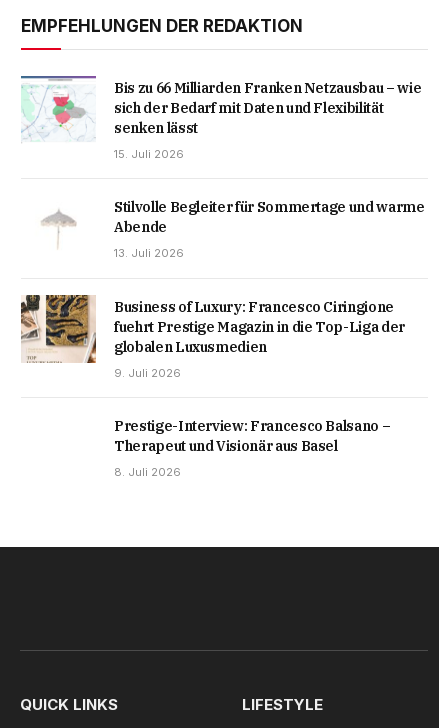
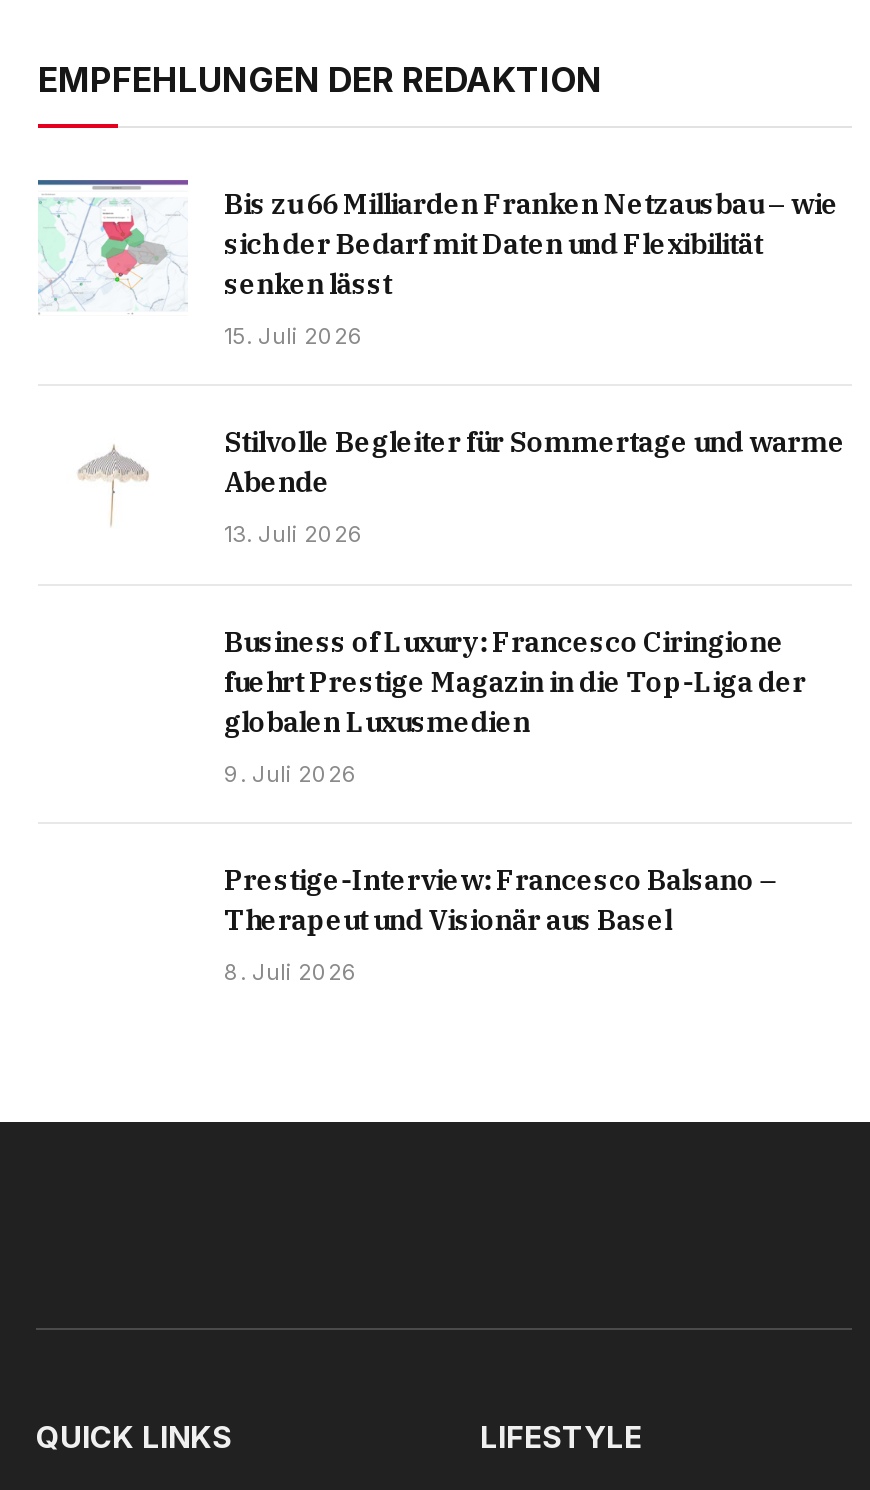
- [image]
